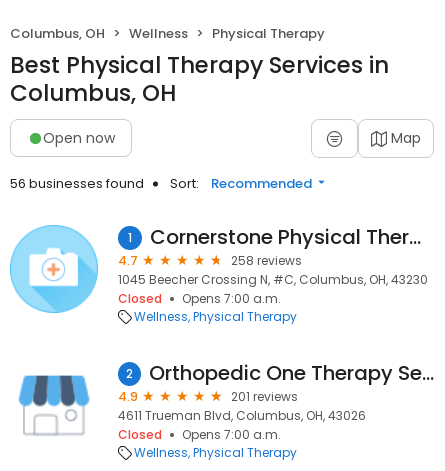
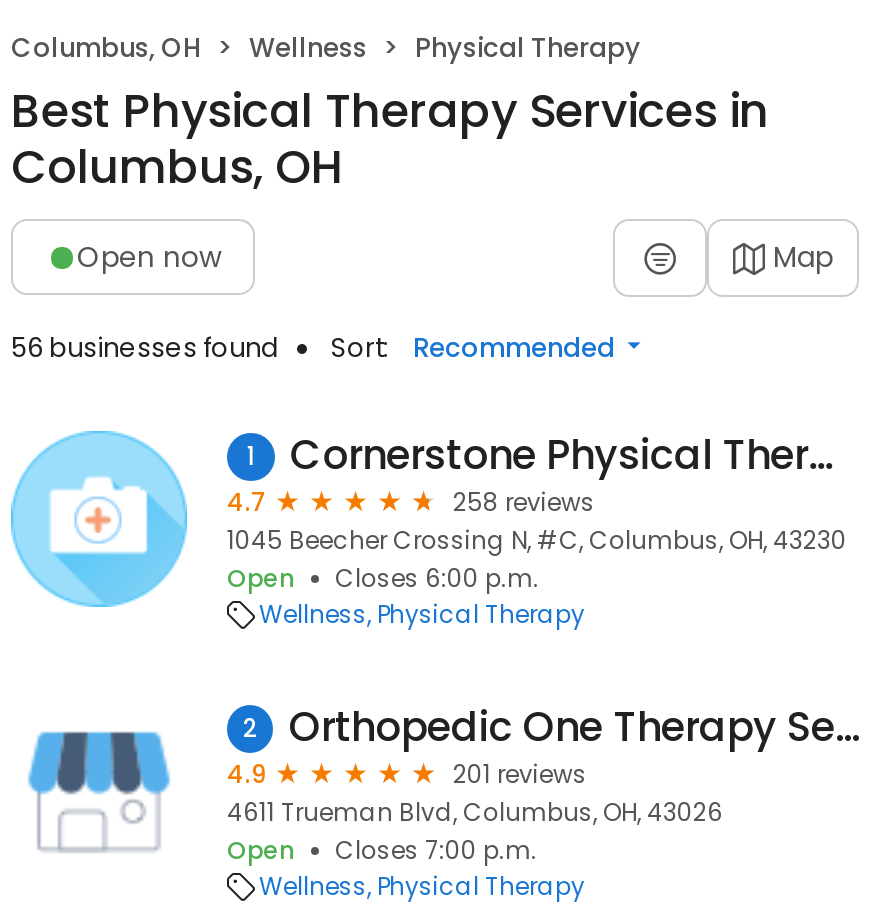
- Closed
- Opens 7:00 a.m.
+ Open
+ Closes 6:00 p.m.

- Closed
- Opens 7:00 a.m.
+ Open
+ Closes 7:00 p.m.
